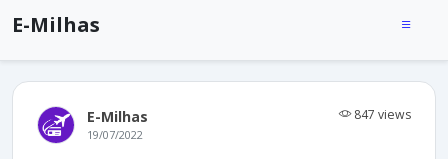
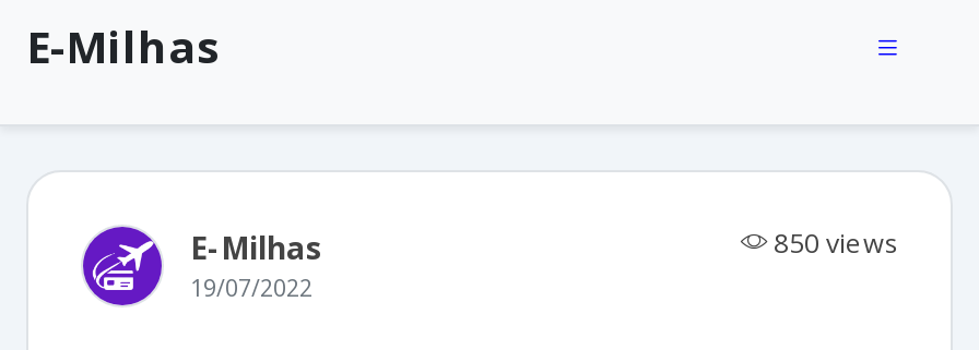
- 847 views
+ 850 views
